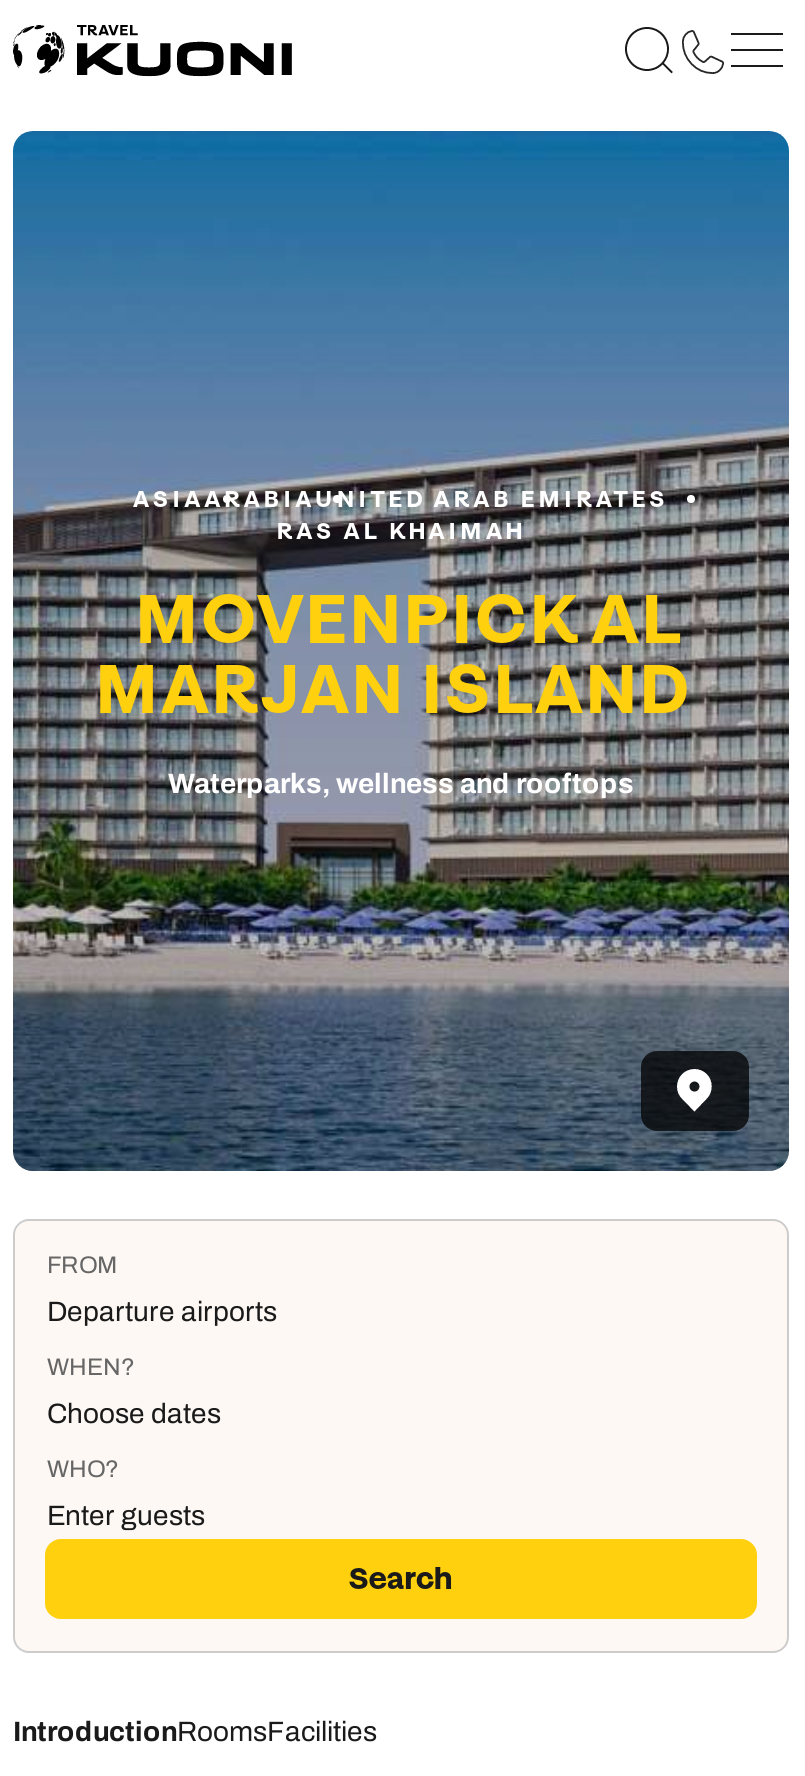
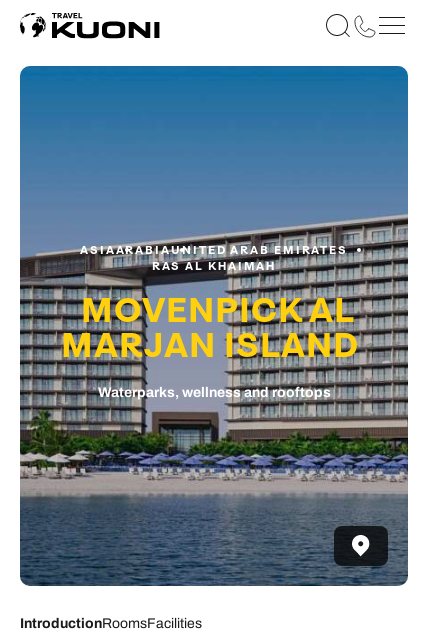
- FROM
- Departure airports
- WHEN?
- Choose dates

- WHO?
- Enter guests

- Search
